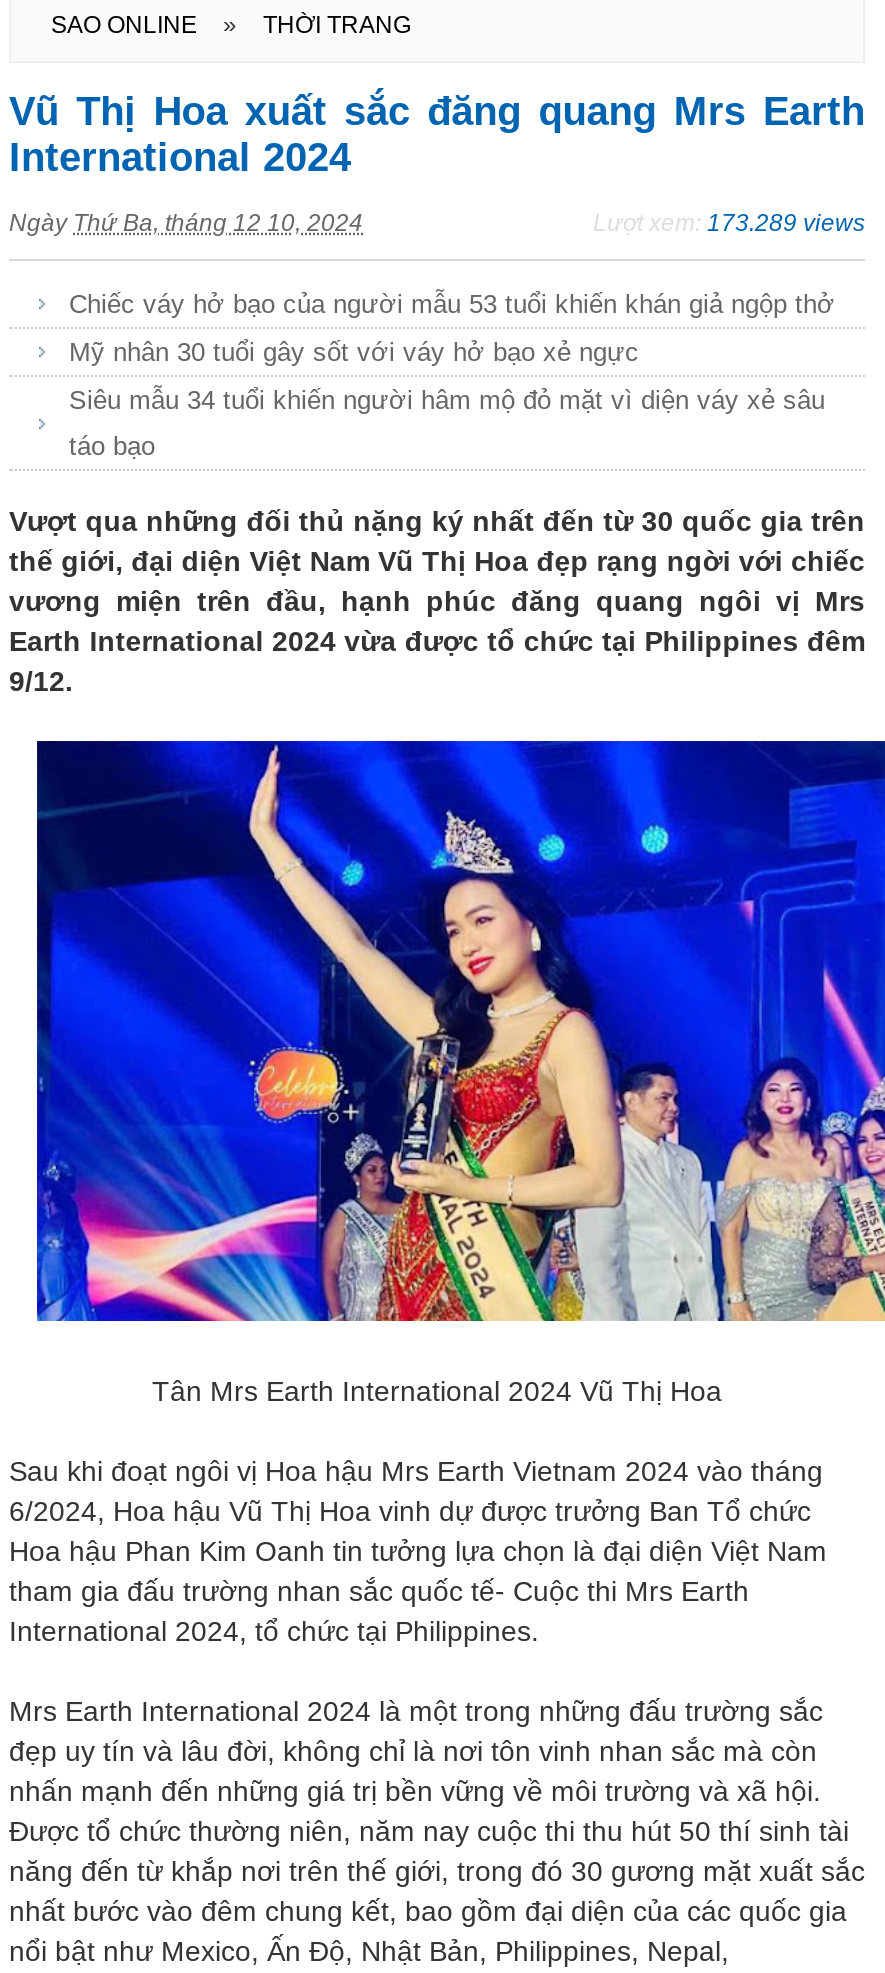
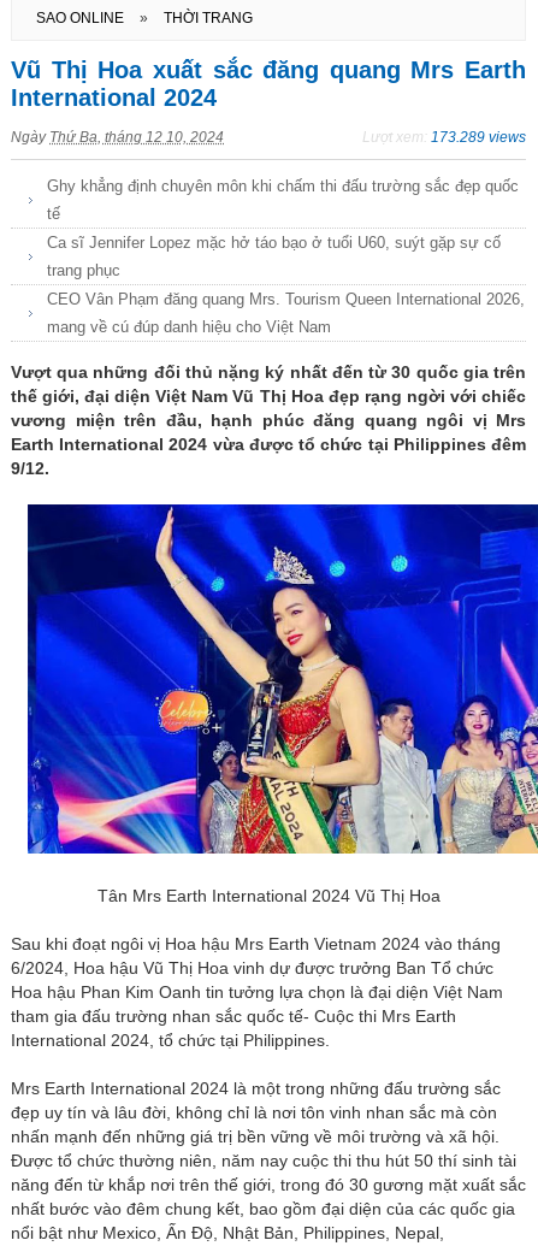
- Chiếc váy hở bạo của người mẫu 53 tuổi khiến khán giả ngộp thở
- Mỹ nhân 30 tuổi gây sốt với váy hở bạo xẻ ngực
- Siêu mẫu 34 tuổi khiến người hâm mộ đỏ mặt vì diện váy xẻ sâu
- táo bạo
+ Ghy khẳng định chuyên môn khi chấm thi đấu trường sắc đẹp quốc
+ tế
+ Ca sĩ Jennifer Lopez mặc hở táo bạo ở tuổi U60, suýt gặp sự cố
+ trang phục
+ CEO Vân Phạm đăng quang Mrs. Tourism Queen International 2026,
+ mang về cú đúp danh hiệu cho Việt Nam
